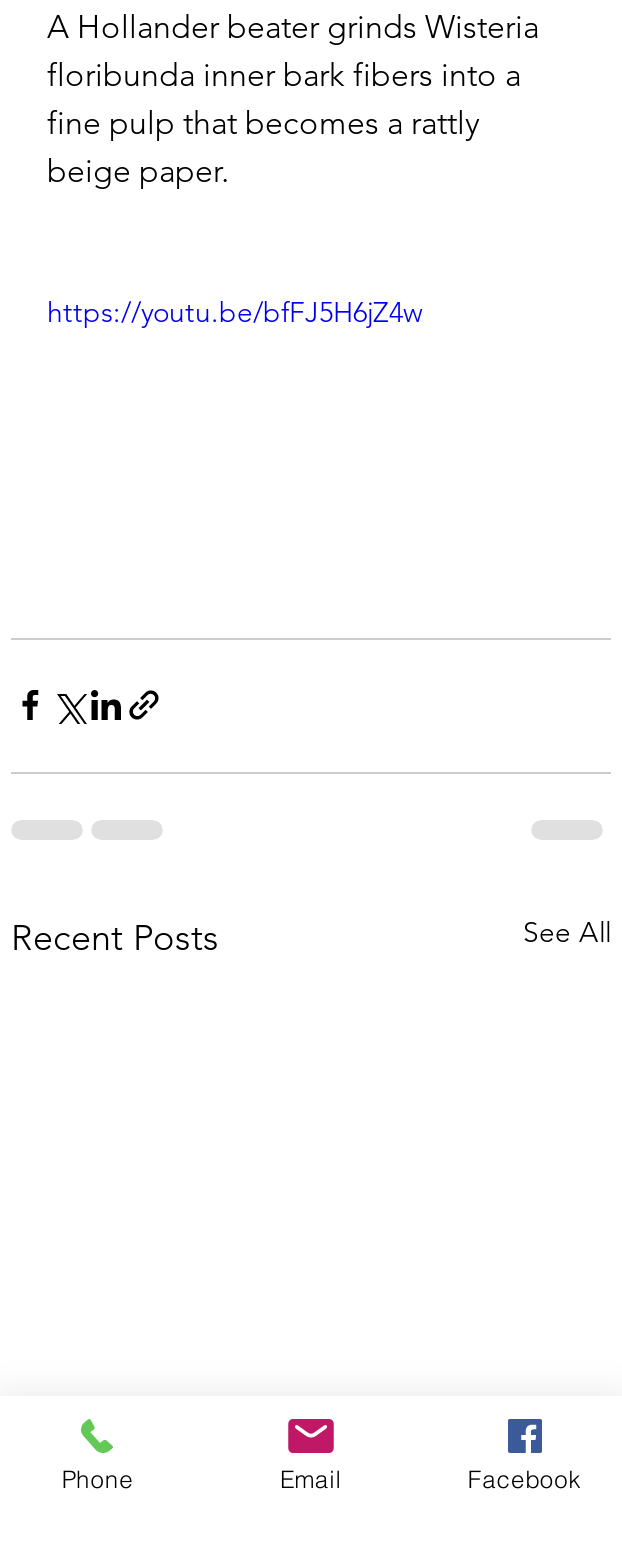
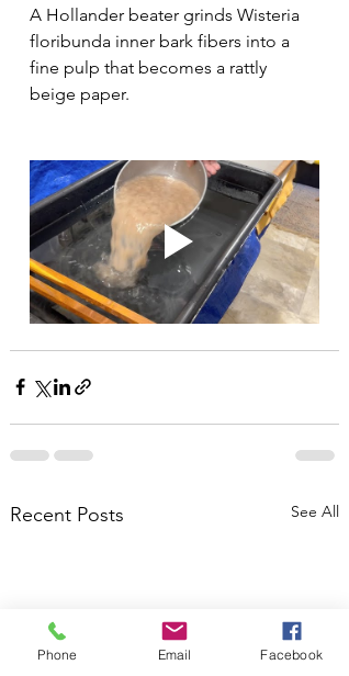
+ [image]

- https://youtu.be/bfFJ5H6jZ4w
